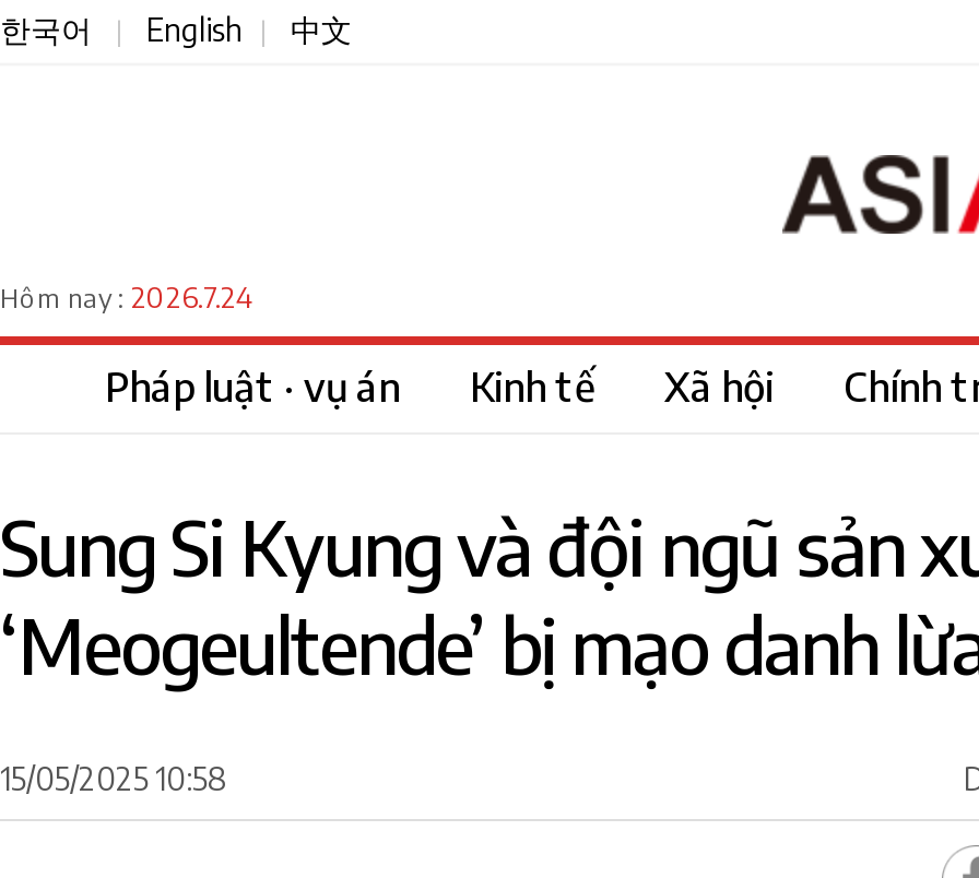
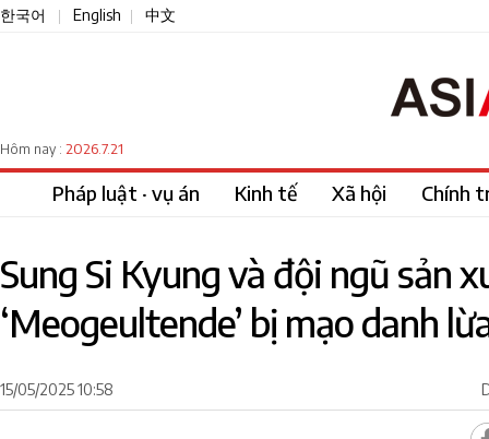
- Hôm nay : 2026.7.24
+ Hôm nay : 2026.7.21
